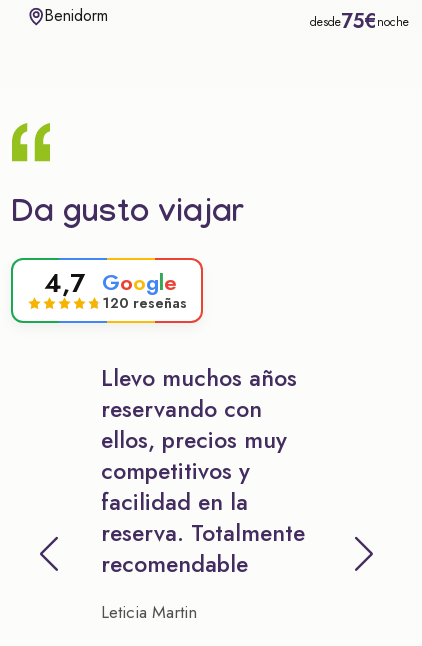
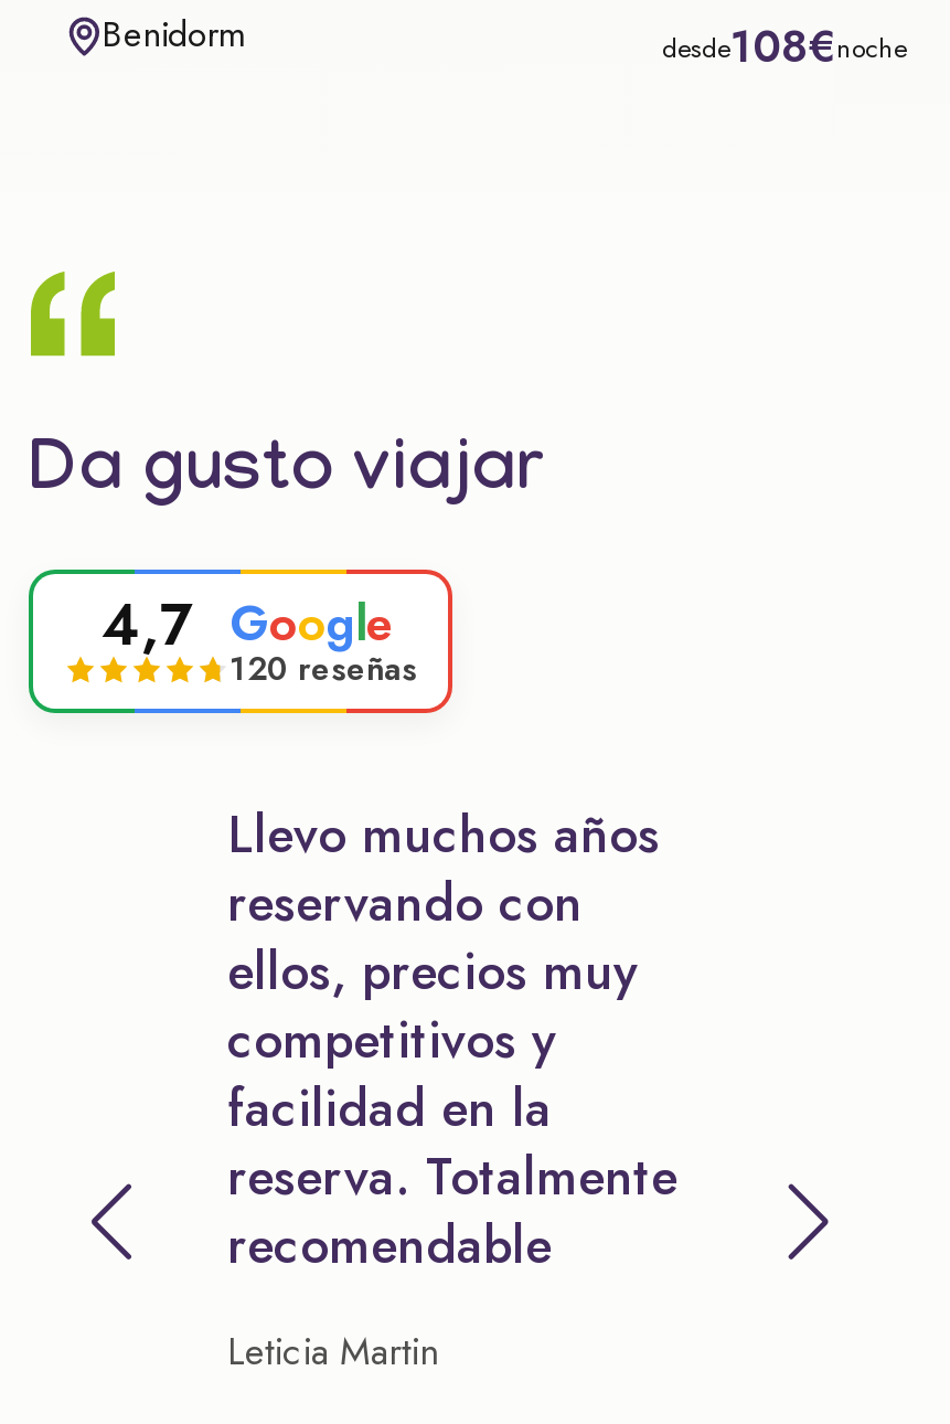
- desde75€noche
+ desde108€noche
